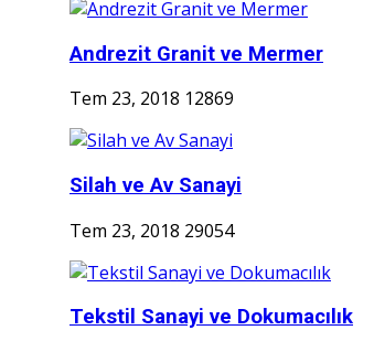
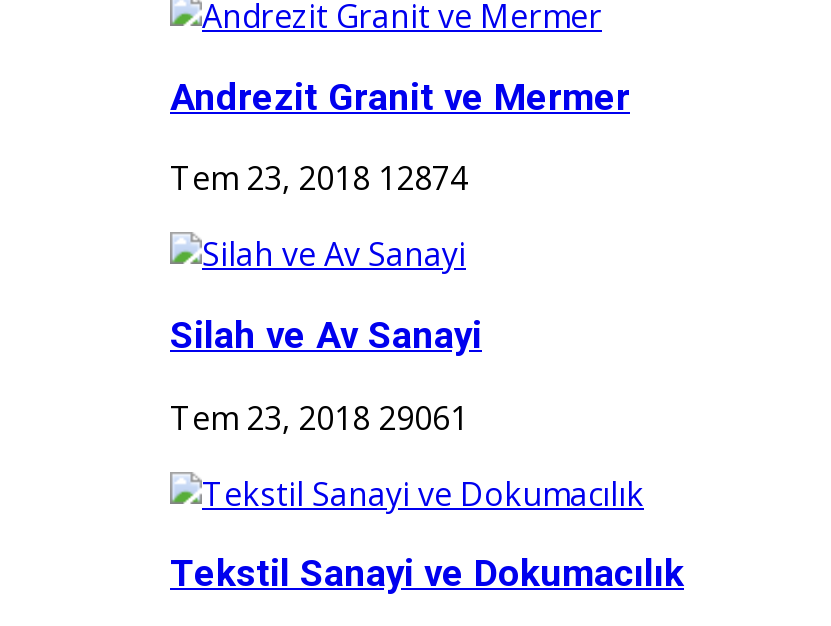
- Tem 23, 2018 12869
+ Tem 23, 2018 12874

- Tem 23, 2018 29054
+ Tem 23, 2018 29061
